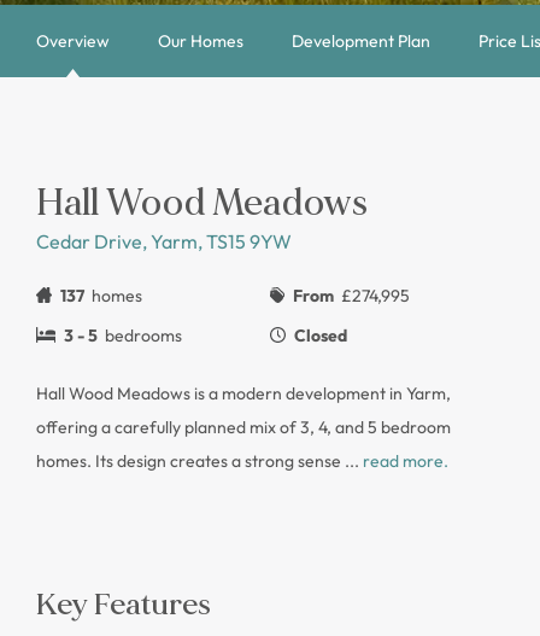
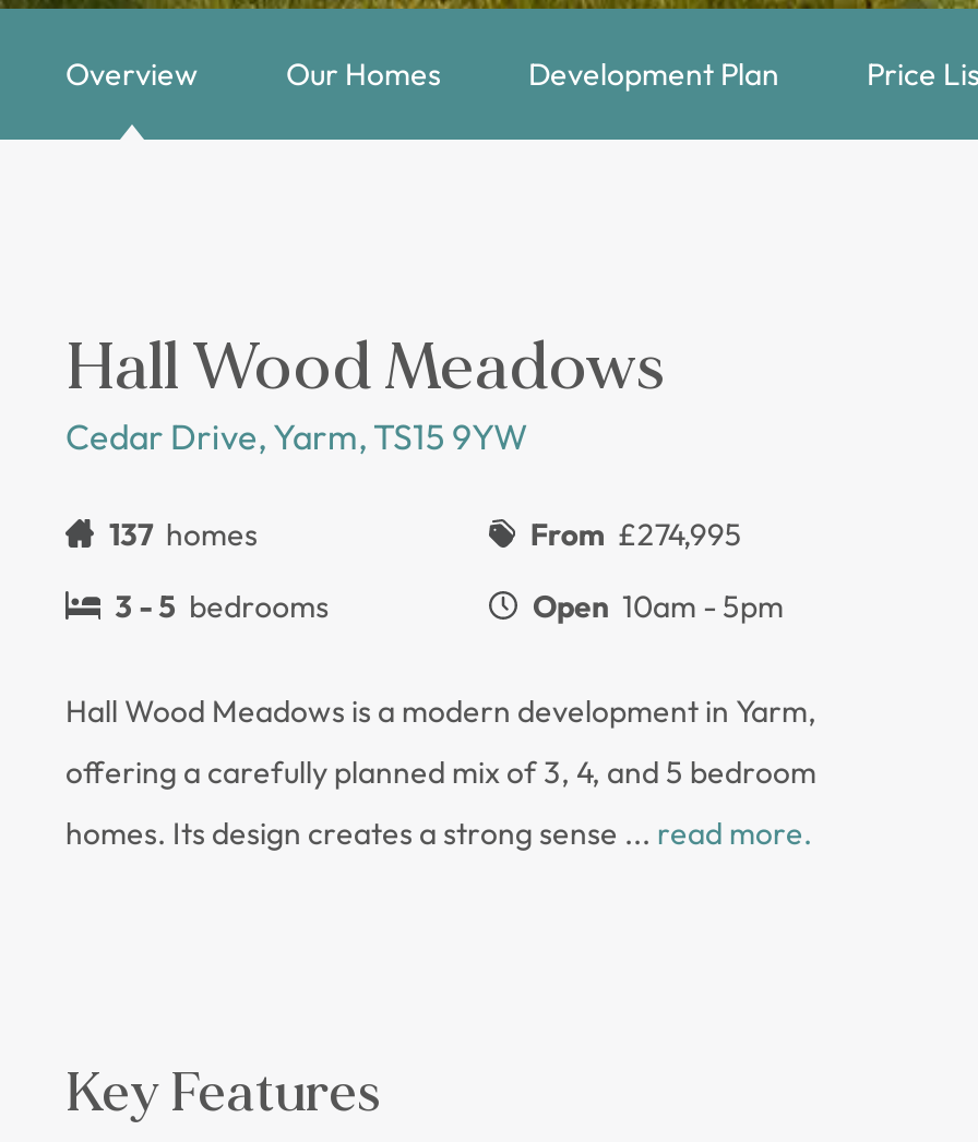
- Closed
+ Open 10am - 5pm
